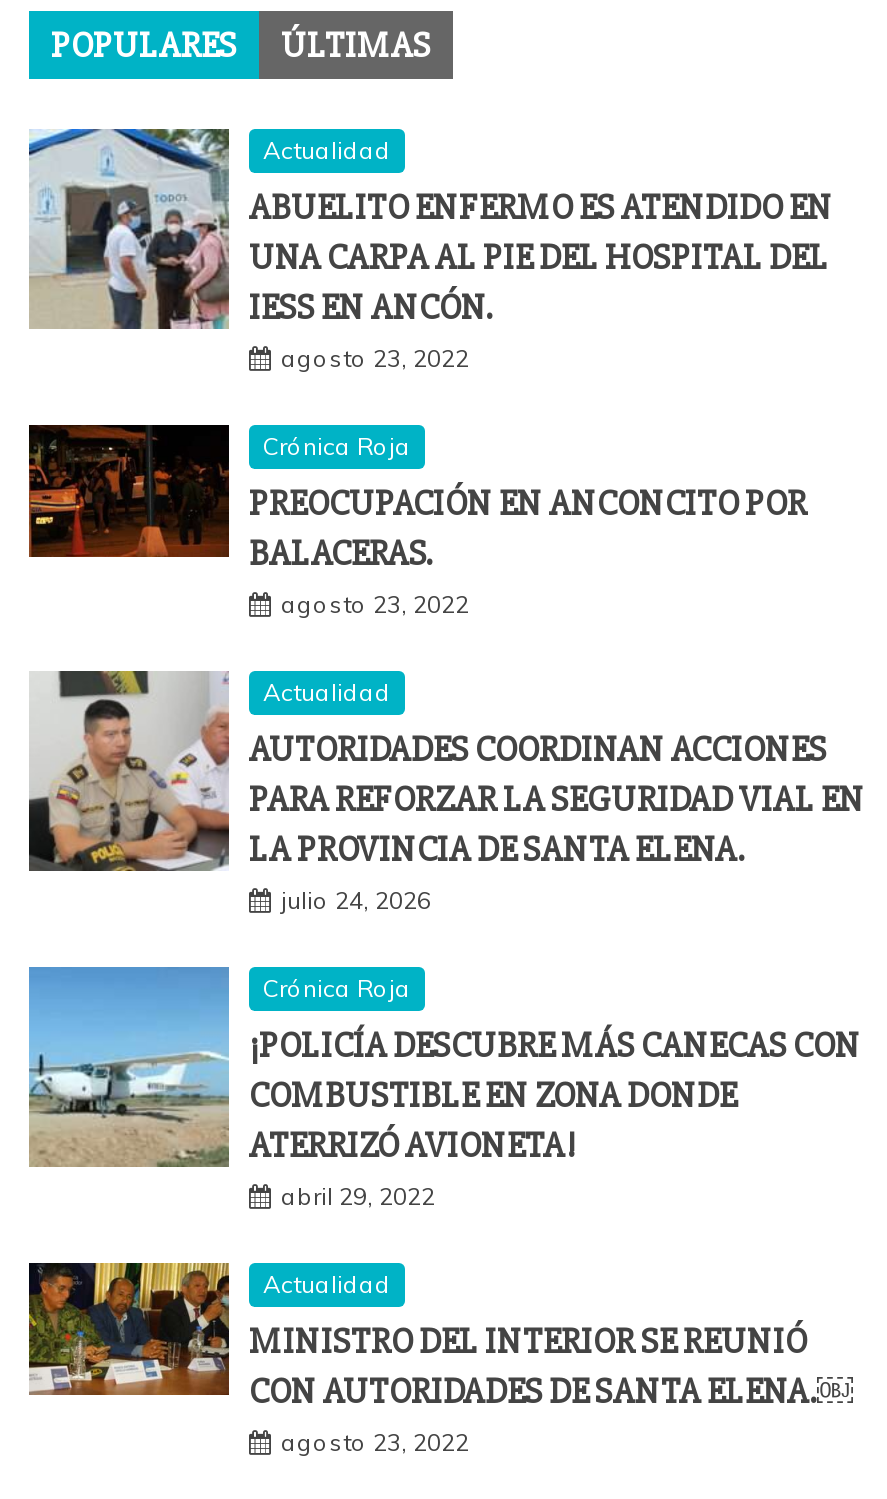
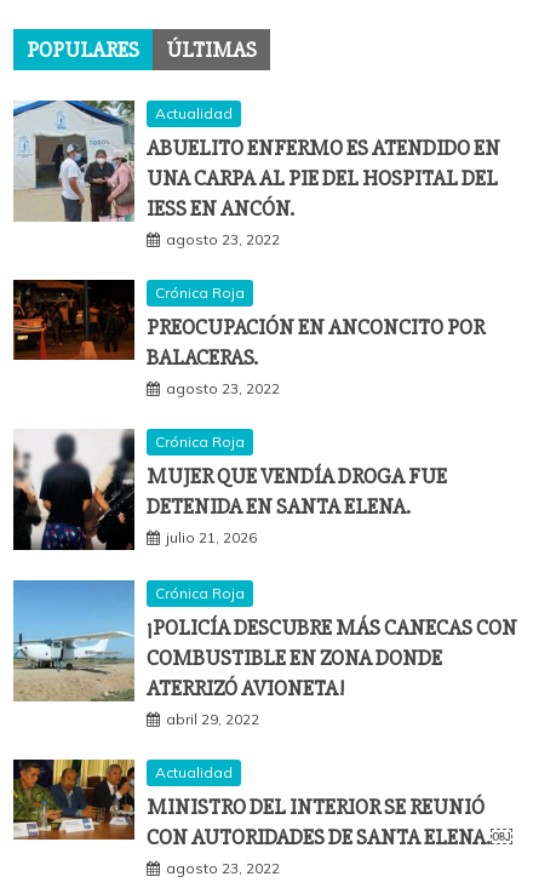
- [image]
- AUTORIDADES COORDINAN ACCIONES
- PARA REFORZAR LA SEGURIDAD VIAL EN
- LA PROVINCIA DE SANTA ELENA.
- julio 24, 2026
+ [image]
+ MUJER QUE VENDÍA DROGA FUE
+ DETENIDA EN SANTA ELENA.
+ julio 21, 2026

- Actualidad
+ Crónica Roja
